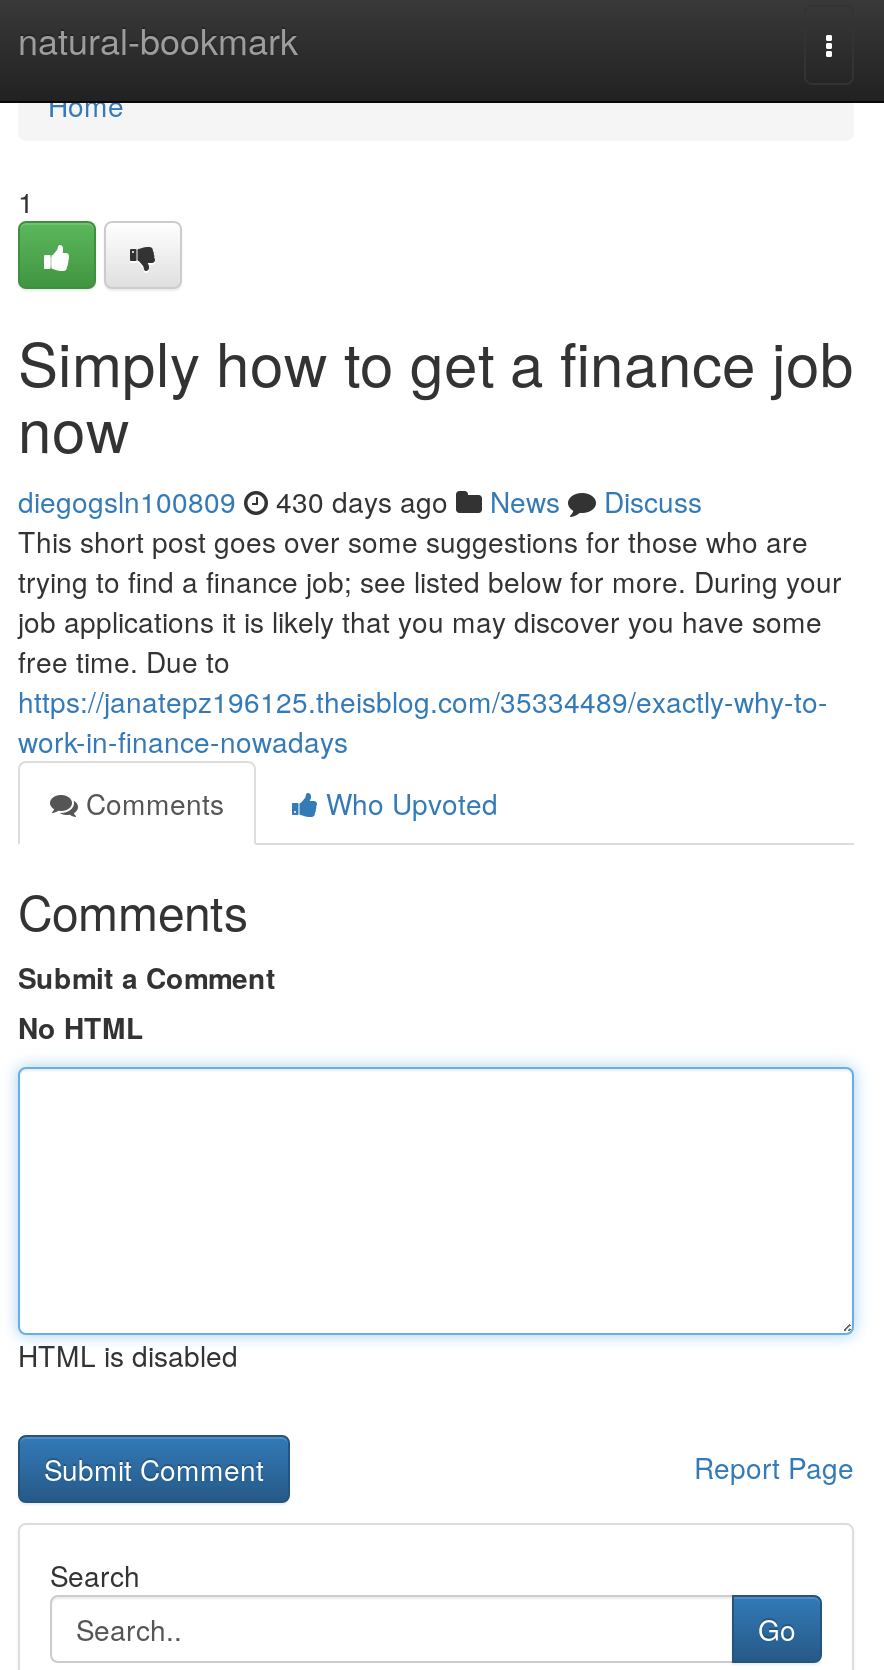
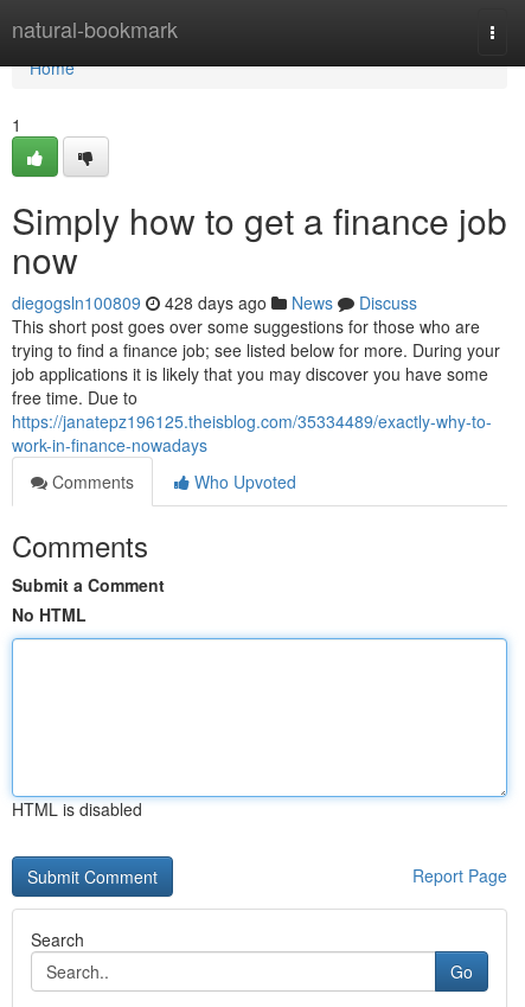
- diegogsln100809 430 days ago News Discuss
+ diegogsln100809 428 days ago News Discuss
